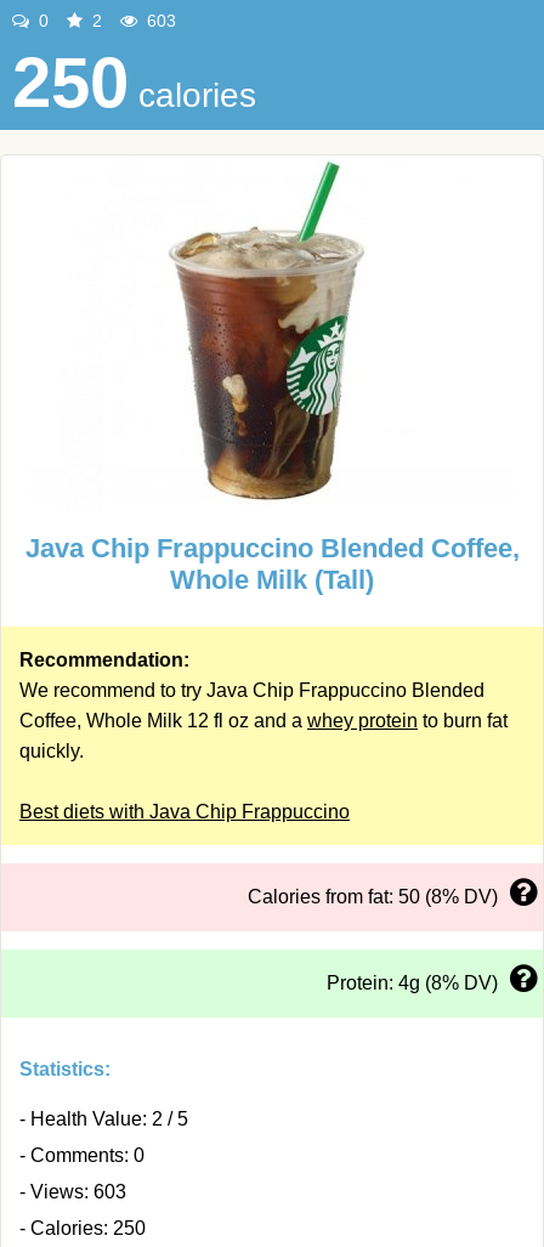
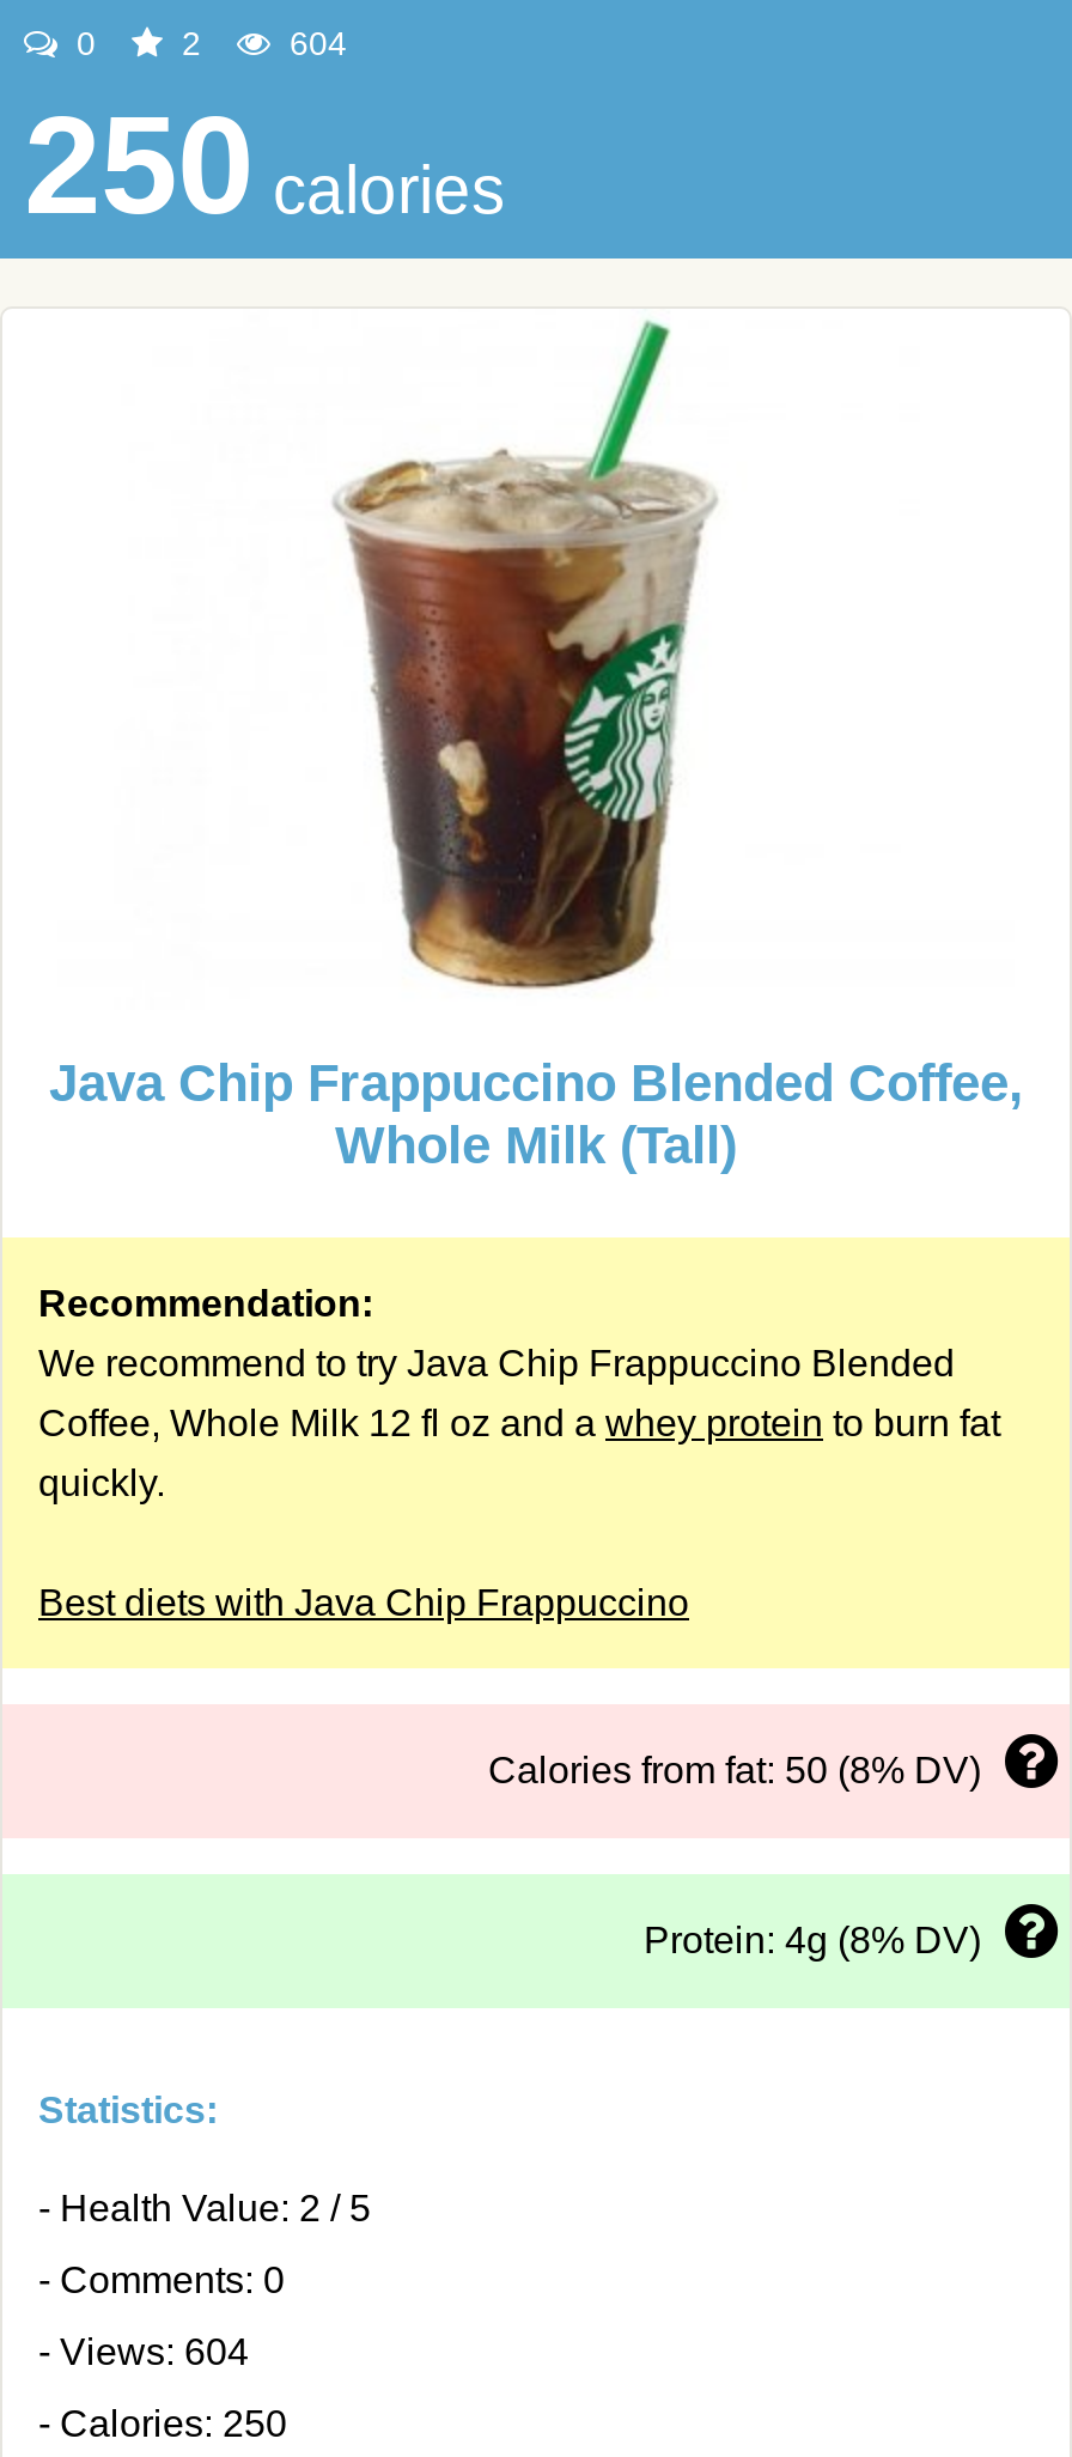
- 603
+ 604

- - Views: 603
+ - Views: 604
